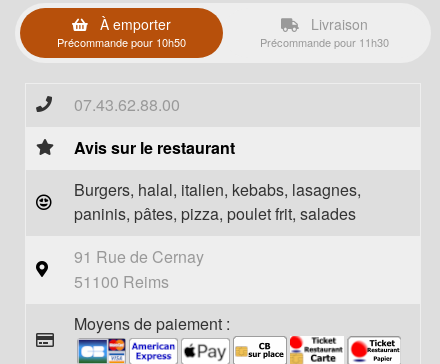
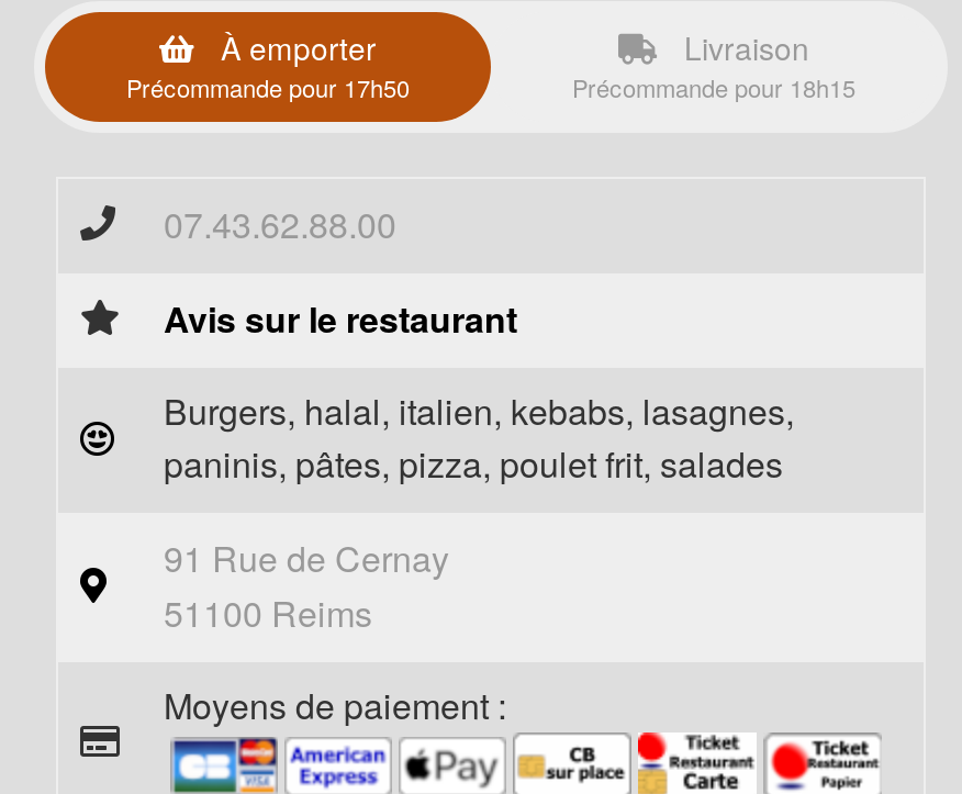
- Précommande pour 10h50
+ Précommande pour 17h50

- Précommande pour 11h30
+ Précommande pour 18h15
